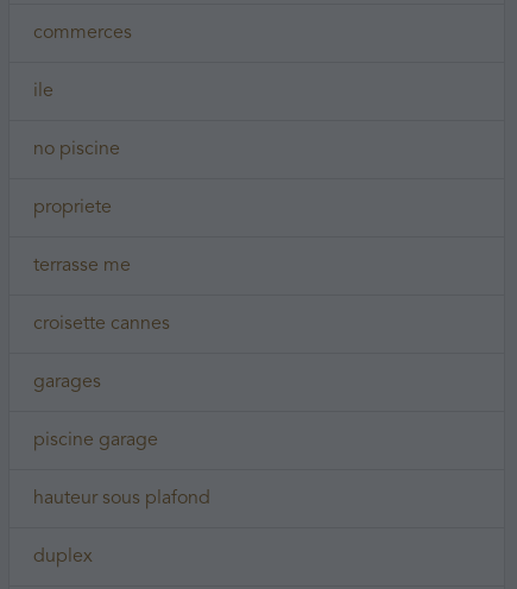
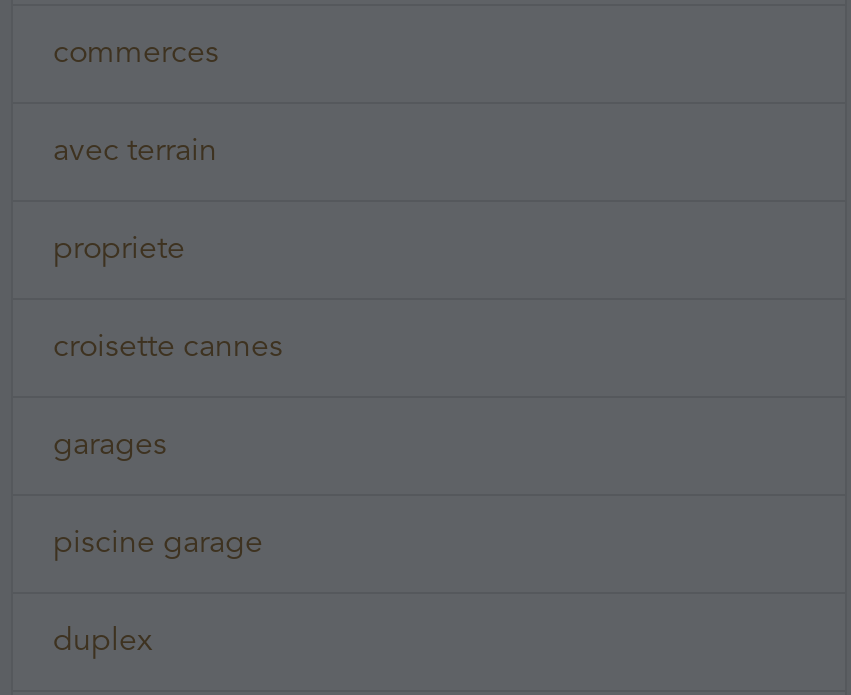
- ile
- no piscine
+ avec terrain

- terrasse me

- hauteur sous plafond
